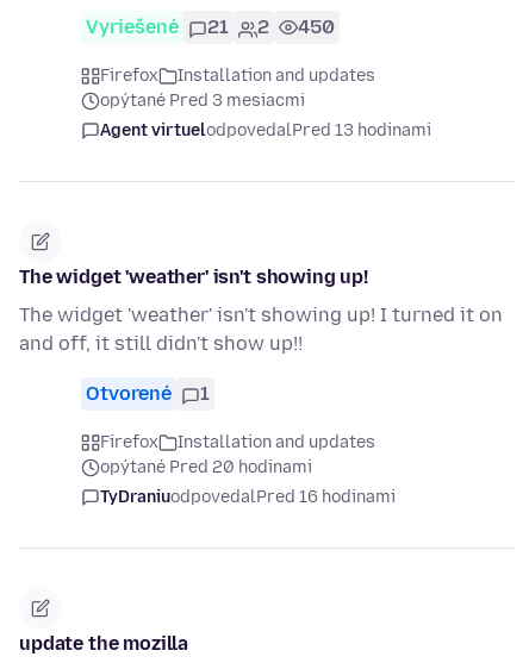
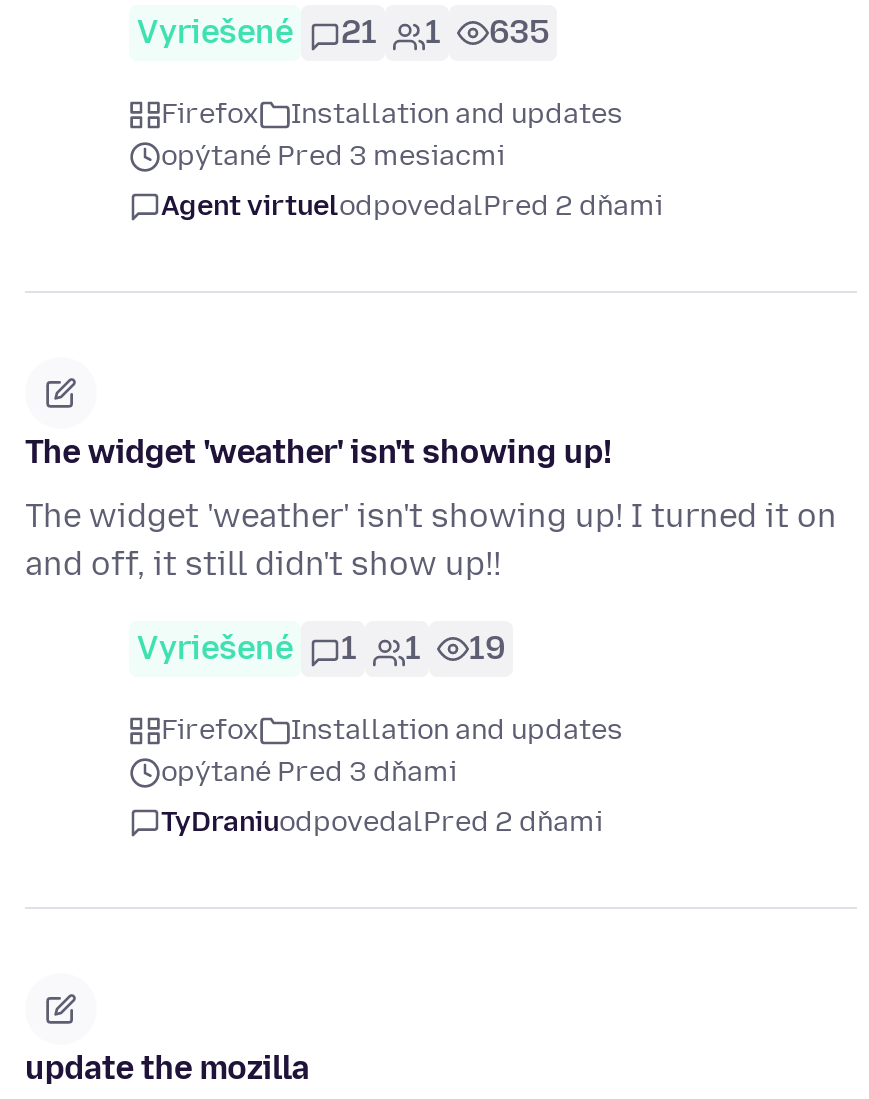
- 2
+ 1

- 450
+ 635

- Agent virtuelodpovedalPred 13 hodinami
+ Agent virtuelodpovedalPred 2 dňami

- Otvorené
+ Vyriešené

+ 1
+ 19

- opýtané Pred 20 hodinami
+ opýtané Pred 3 dňami

- TyDraniuodpovedalPred 16 hodinami
+ TyDraniuodpovedalPred 2 dňami
